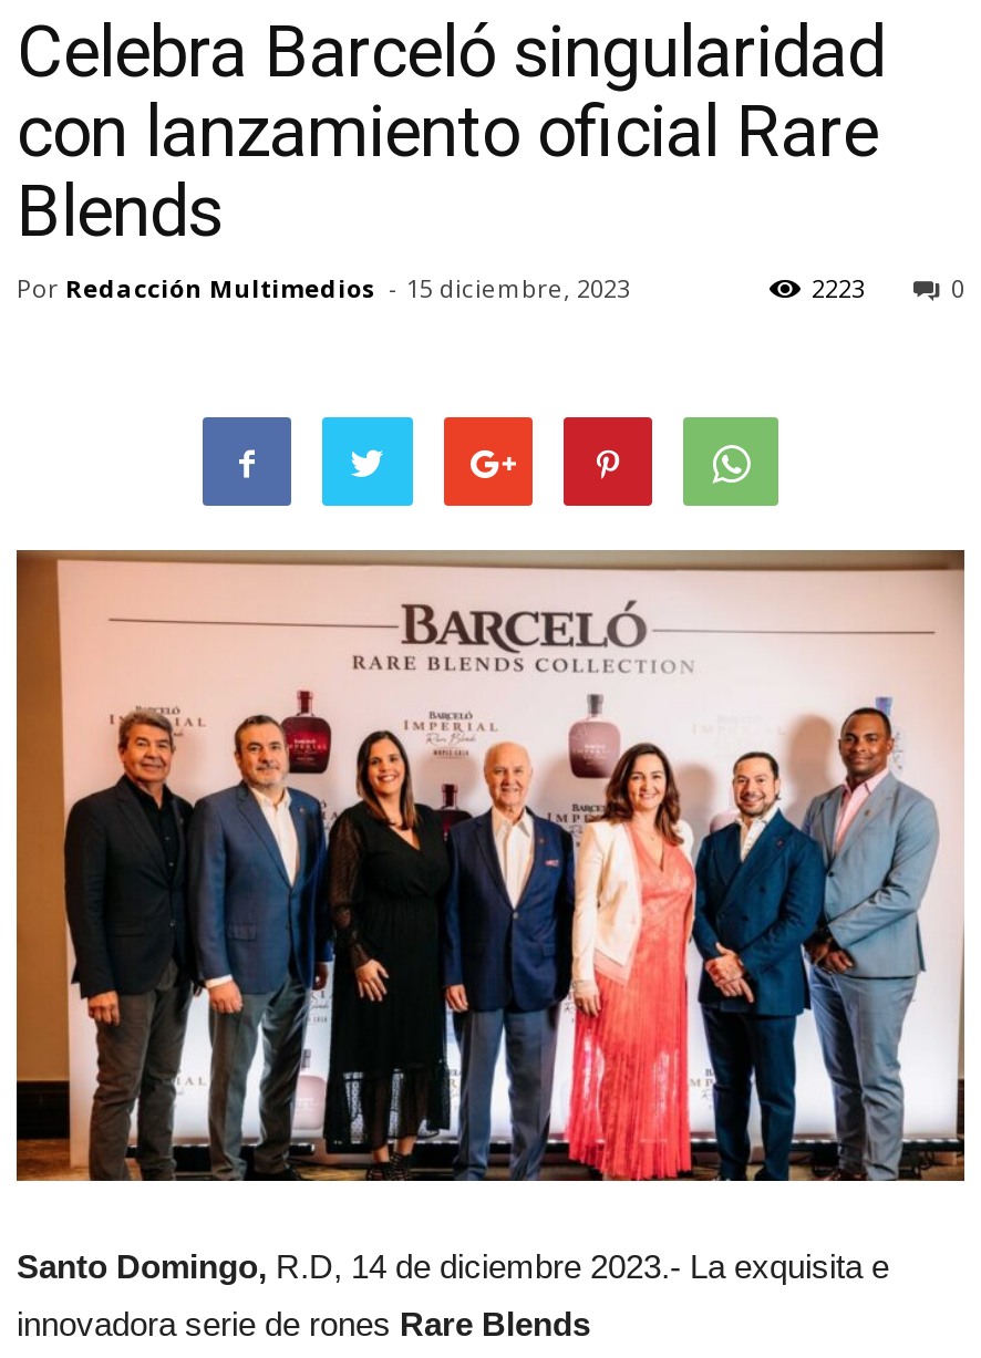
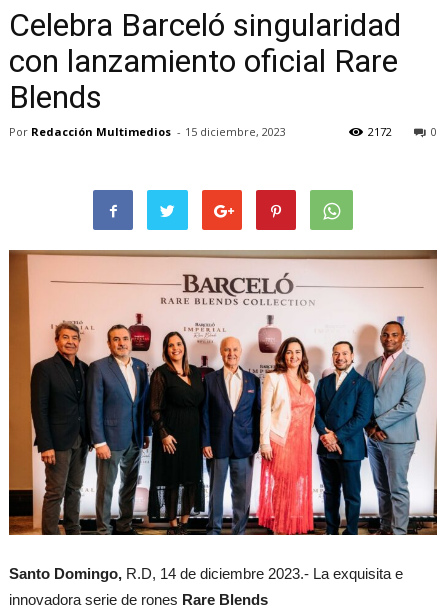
- 2223
+ 2172
